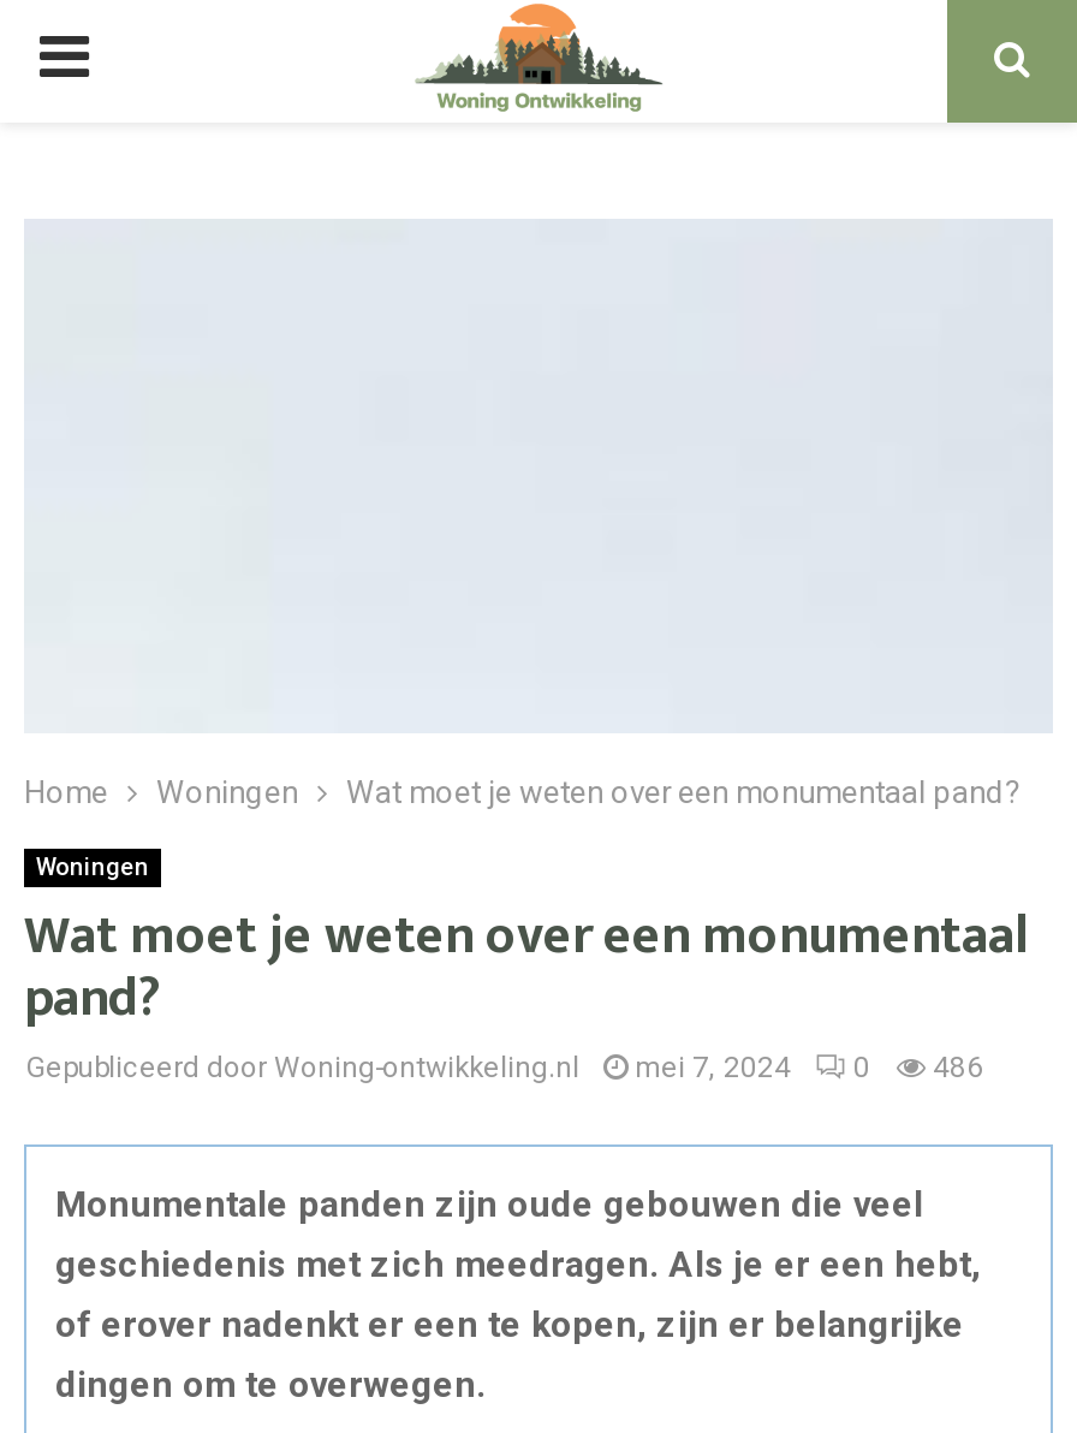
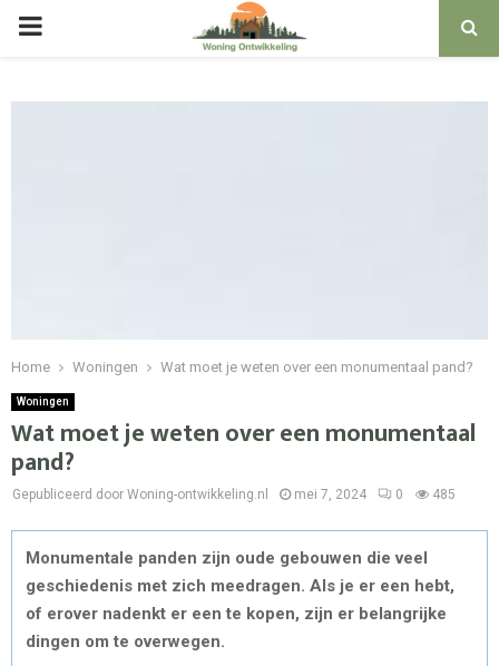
- Gepubliceerd door Woning-ontwikkeling.nl mei 7, 2024 0 486
+ Gepubliceerd door Woning-ontwikkeling.nl mei 7, 2024 0 485
